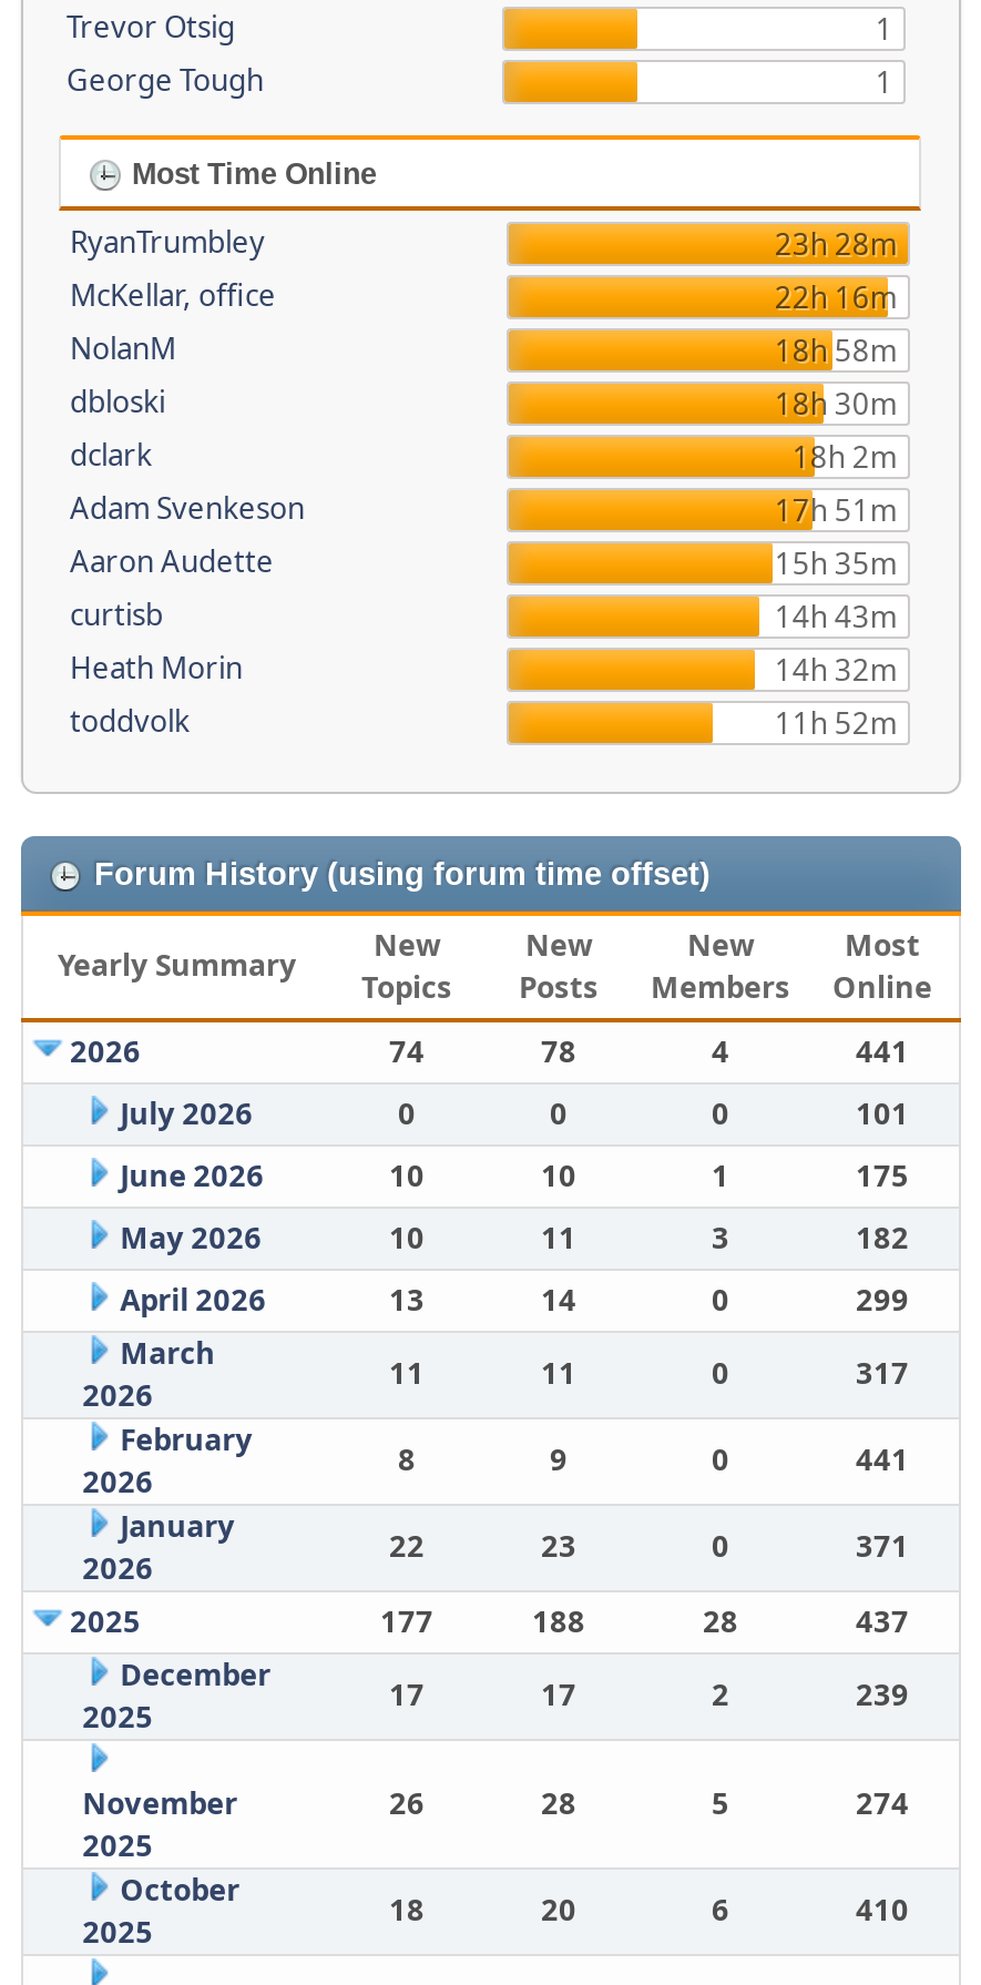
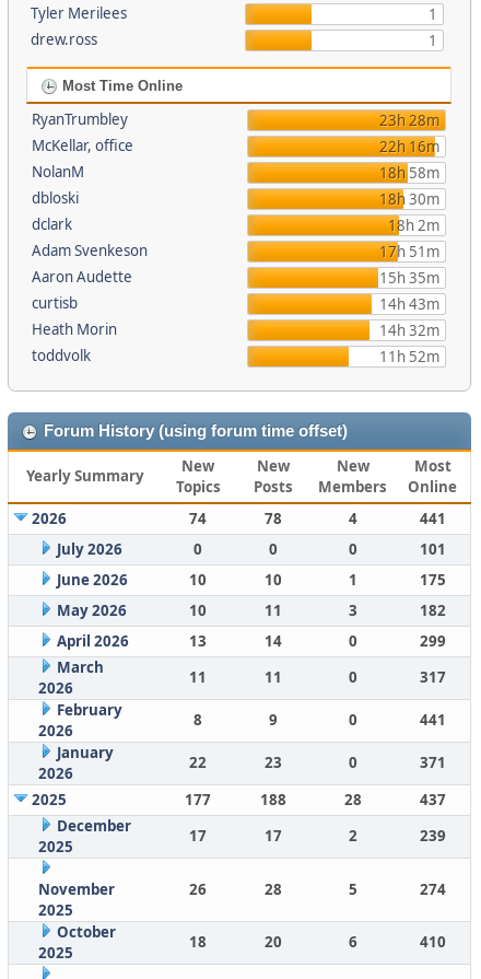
- Trevor Otsig
+ Tyler Merilees

- George Tough
+ drew.ross
